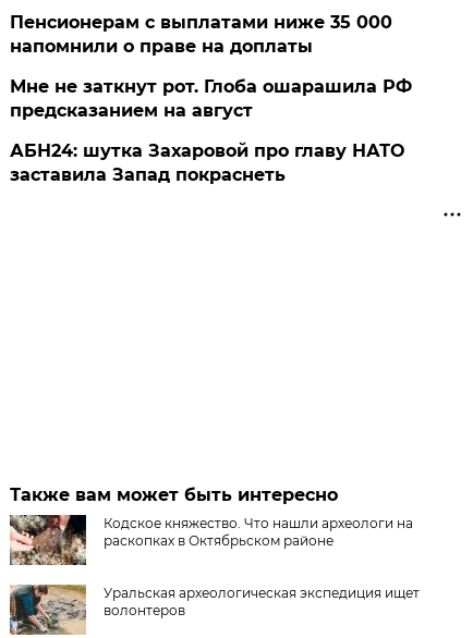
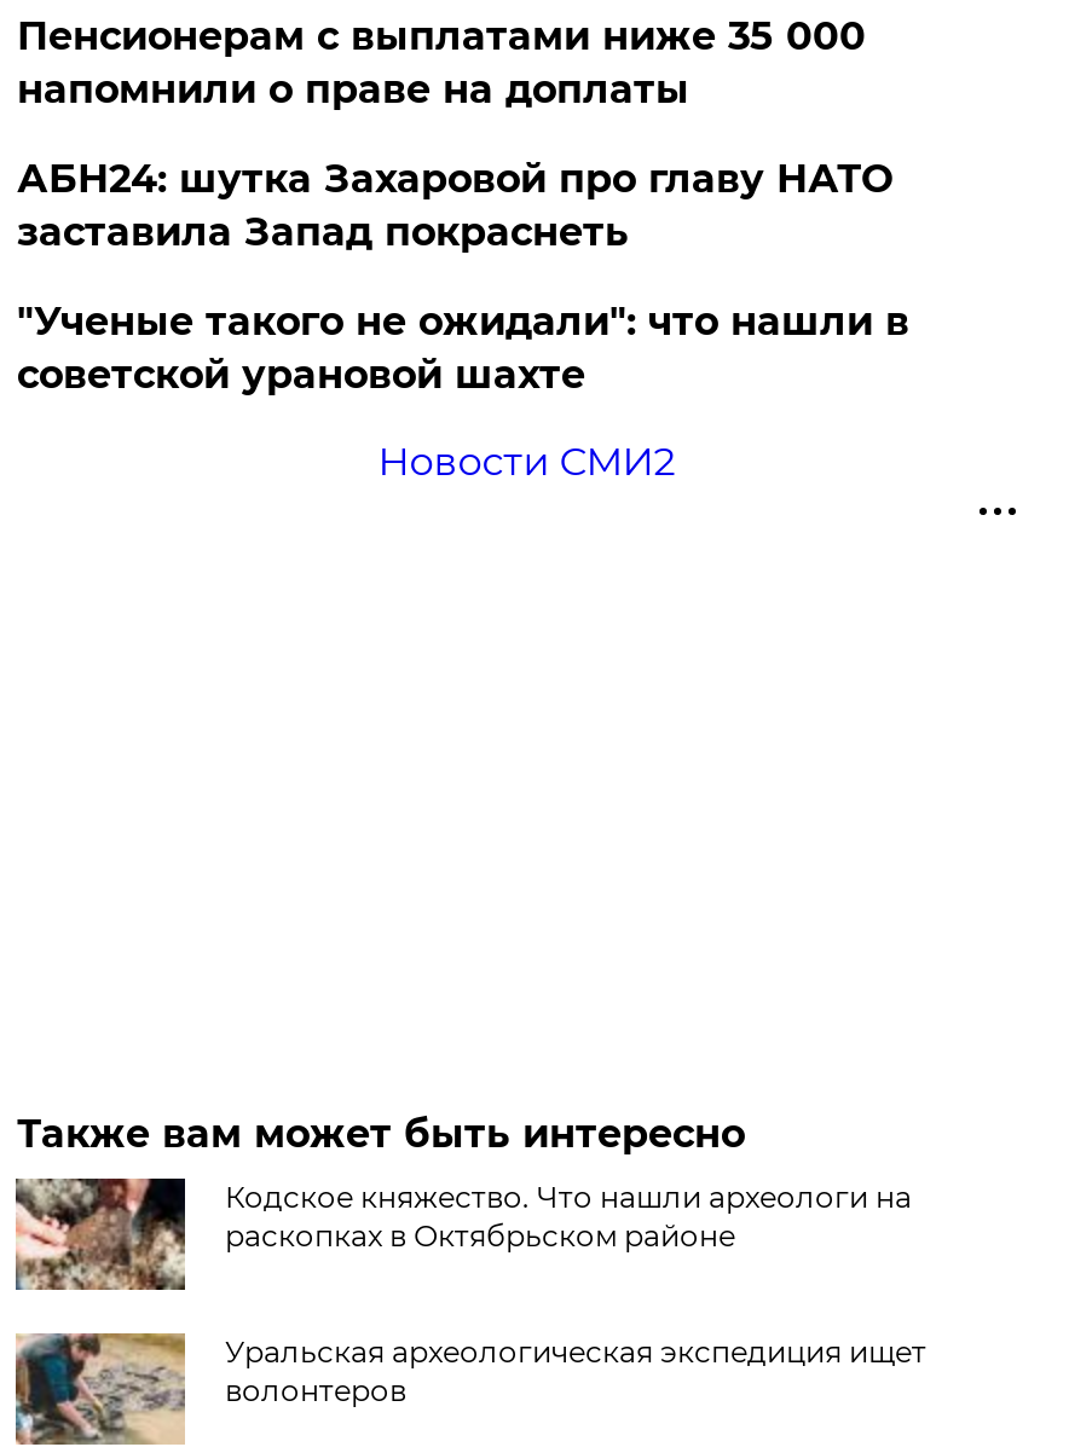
- Мне не заткнут рот. Глоба ошарашила РФ
- предсказанием на август

moved up: АБН24: шутка Захаровой про главу НАТО | заставила Запад покраснеть

+ "Ученые такого не ожидали": что нашли в
+ советской урановой шахте
+ Новости СМИ2
